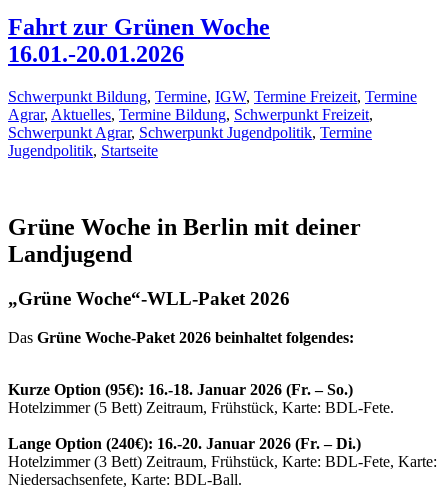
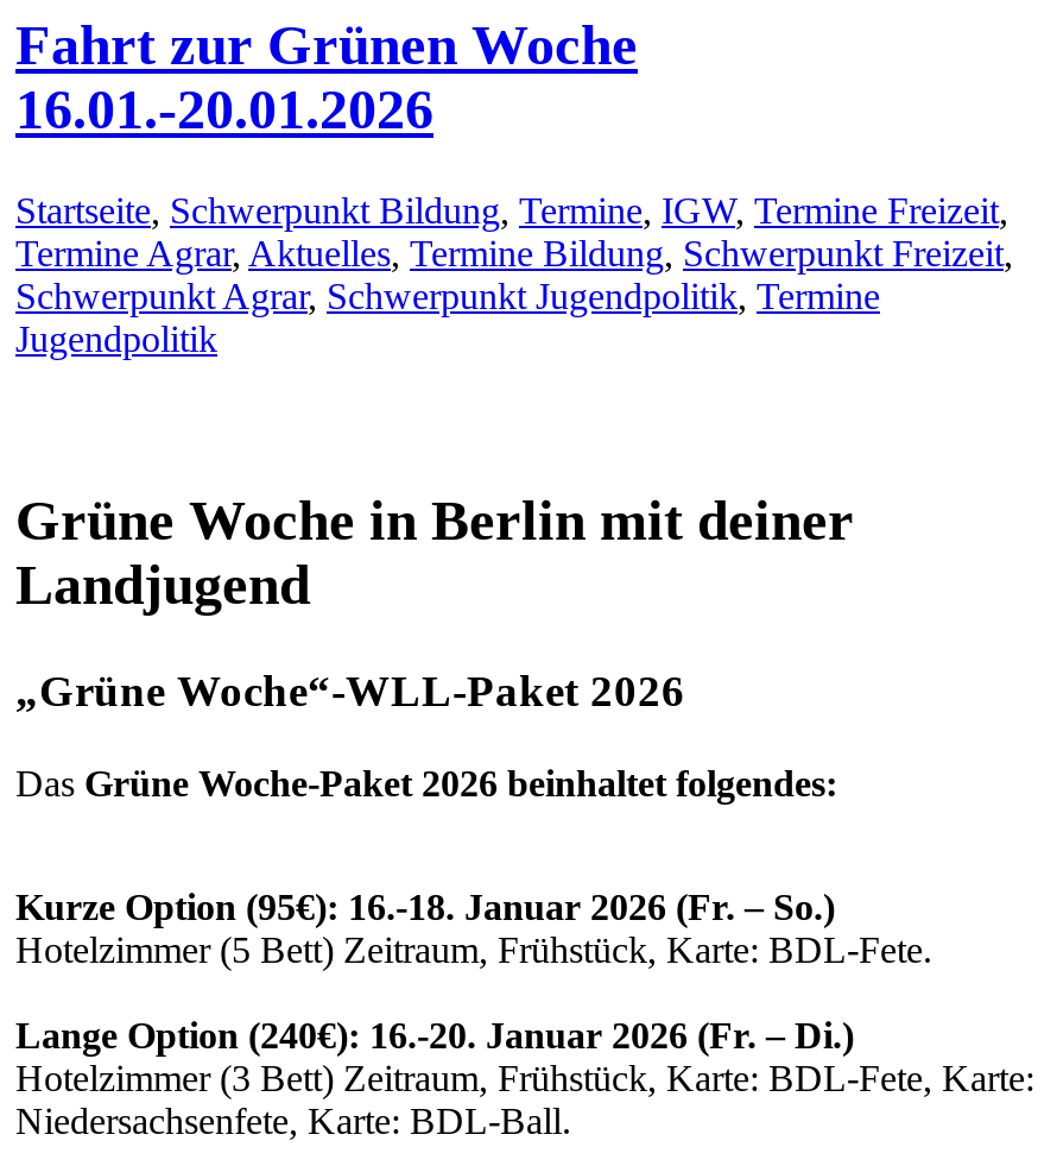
- Schwerpunkt Bildung, Termine, IGW, Termine Freizeit, Termine
- Agrar, Aktuelles, Termine Bildung, Schwerpunkt Freizeit,
+ Startseite, Schwerpunkt Bildung, Termine, IGW, Termine Freizeit,
+ Termine Agrar, Aktuelles, Termine Bildung, Schwerpunkt Freizeit,

- Jugendpolitik, Startseite
+ Jugendpolitik
